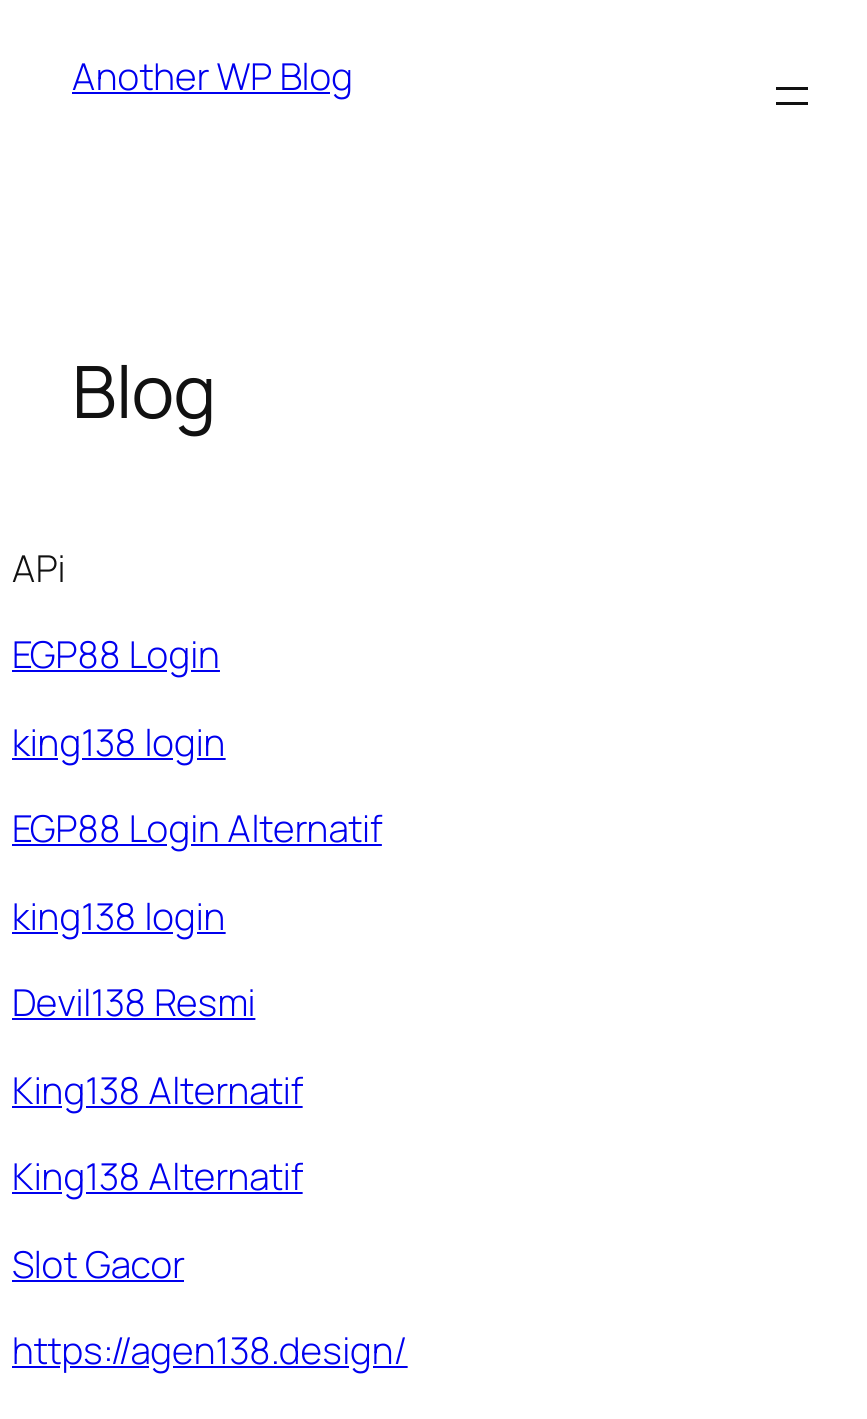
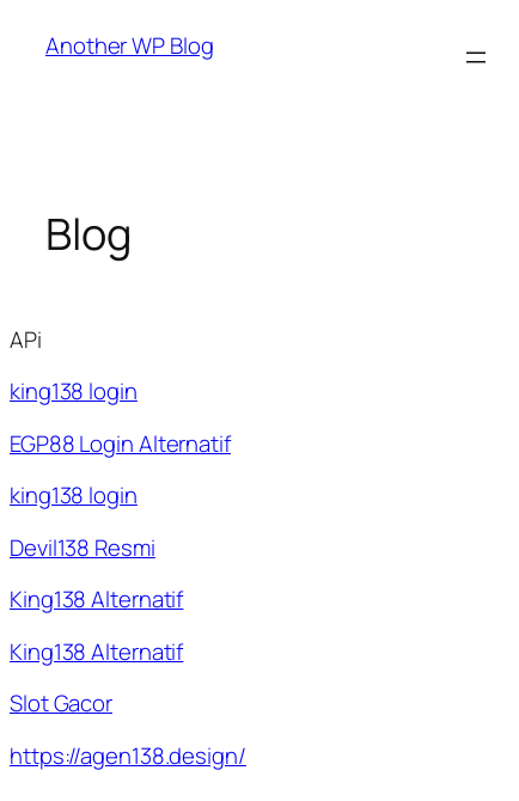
- EGP88 Login
